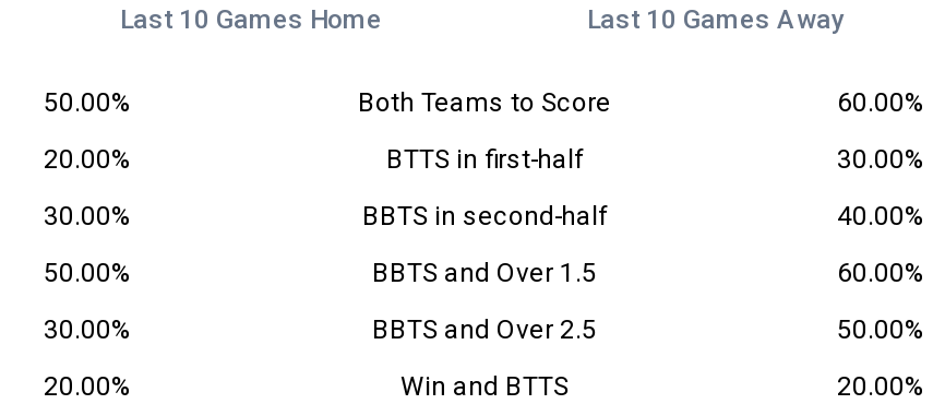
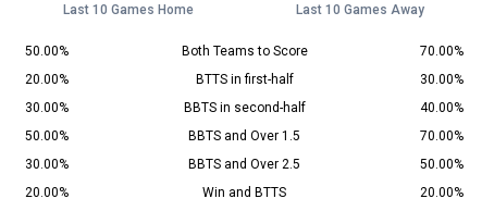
- 60.00%
+ 70.00%

- 60.00%
+ 70.00%
